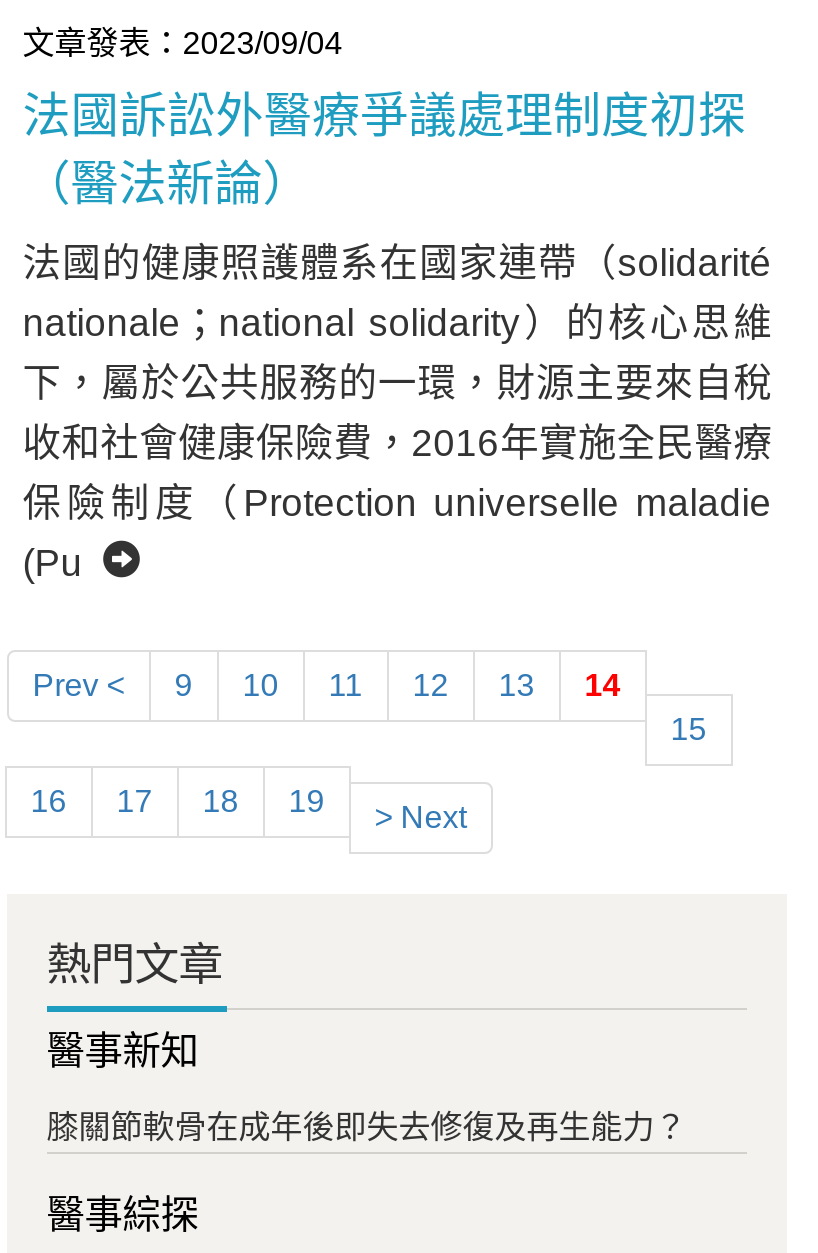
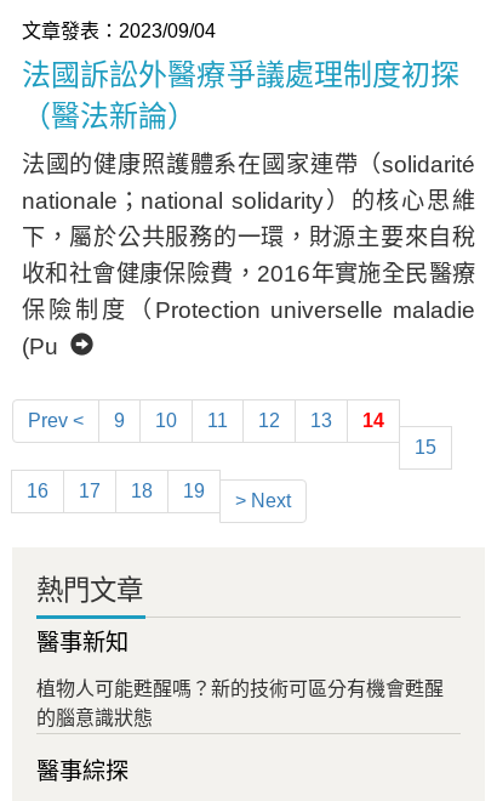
- 膝關節軟骨在成年後即失去修復及再生能力？
+ 植物人可能甦醒嗎？新的技術可區分有機會甦醒
+ 的腦意識狀態
